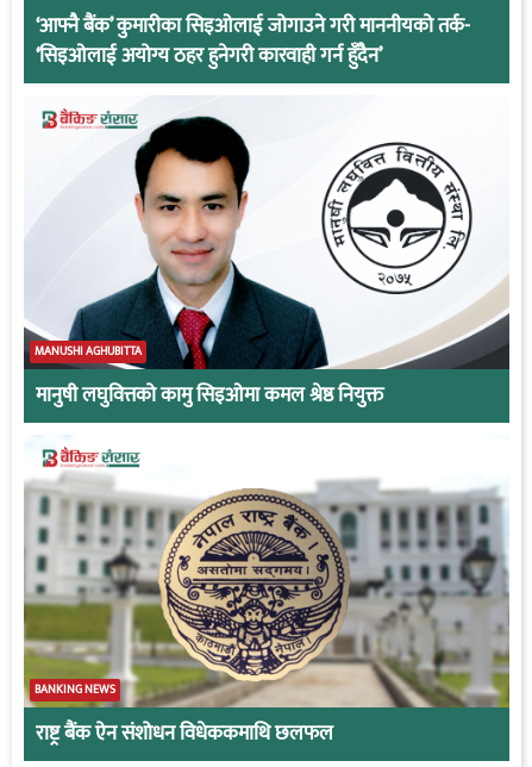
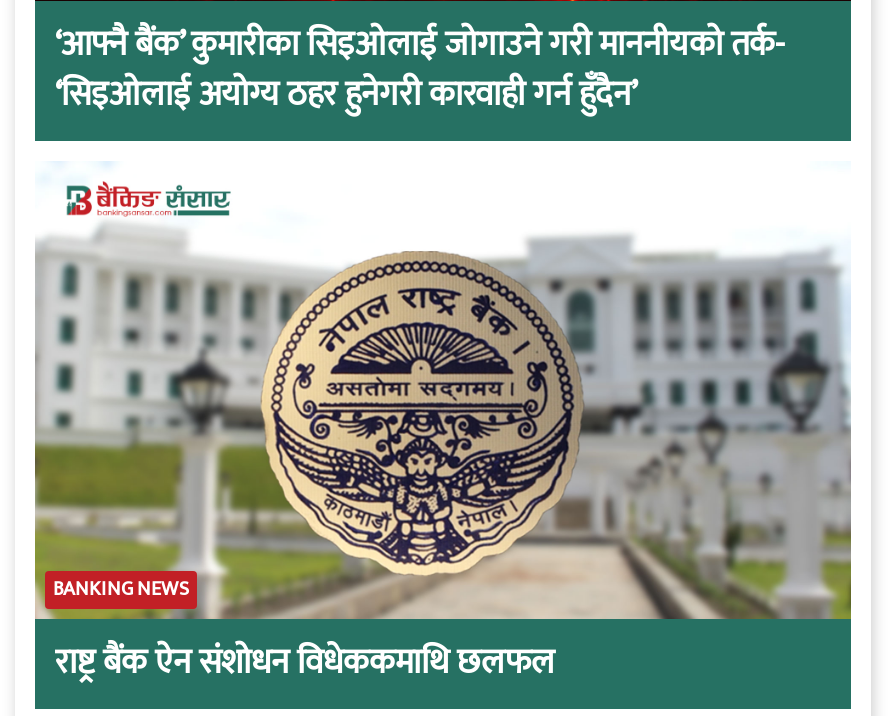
- [image]
- MANUSHI AGHUBITTA
- मानुषी लघुवित्तको कामु सिइओमा कमल श्रेष्ठ नियुक्त
